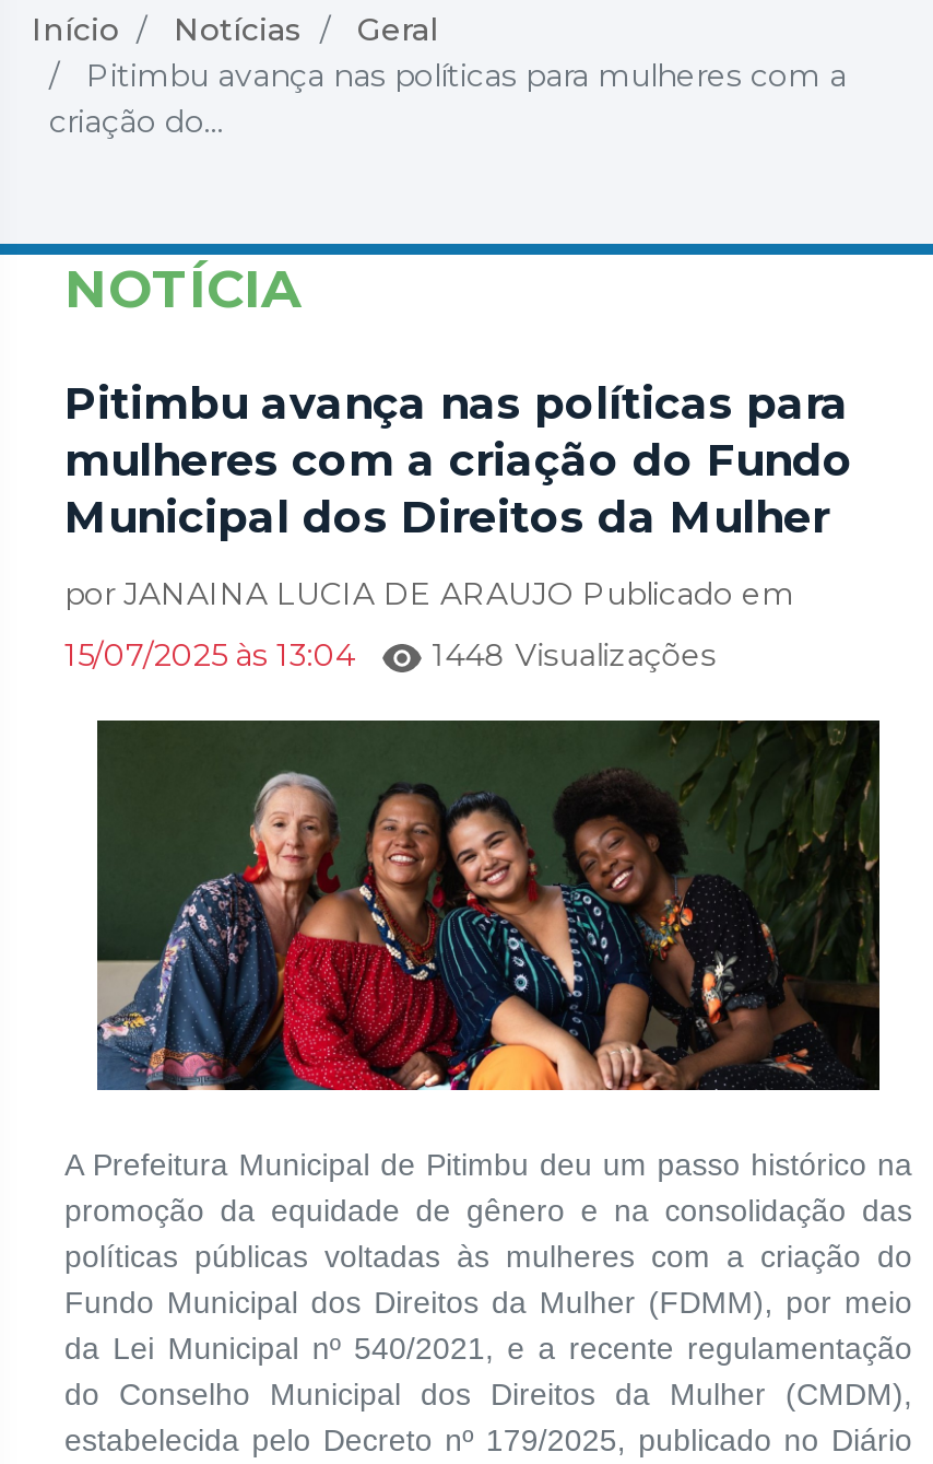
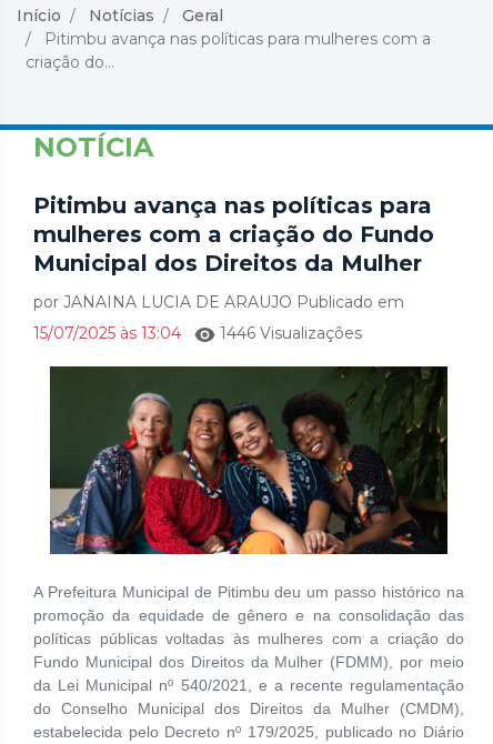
- 1448 Visualizações
+ 1446 Visualizações
